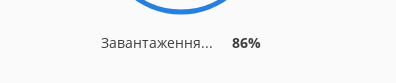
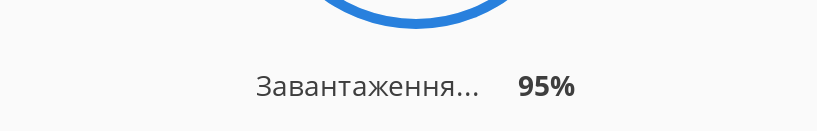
- Завантаження... 86%
+ Завантаження... 95%
